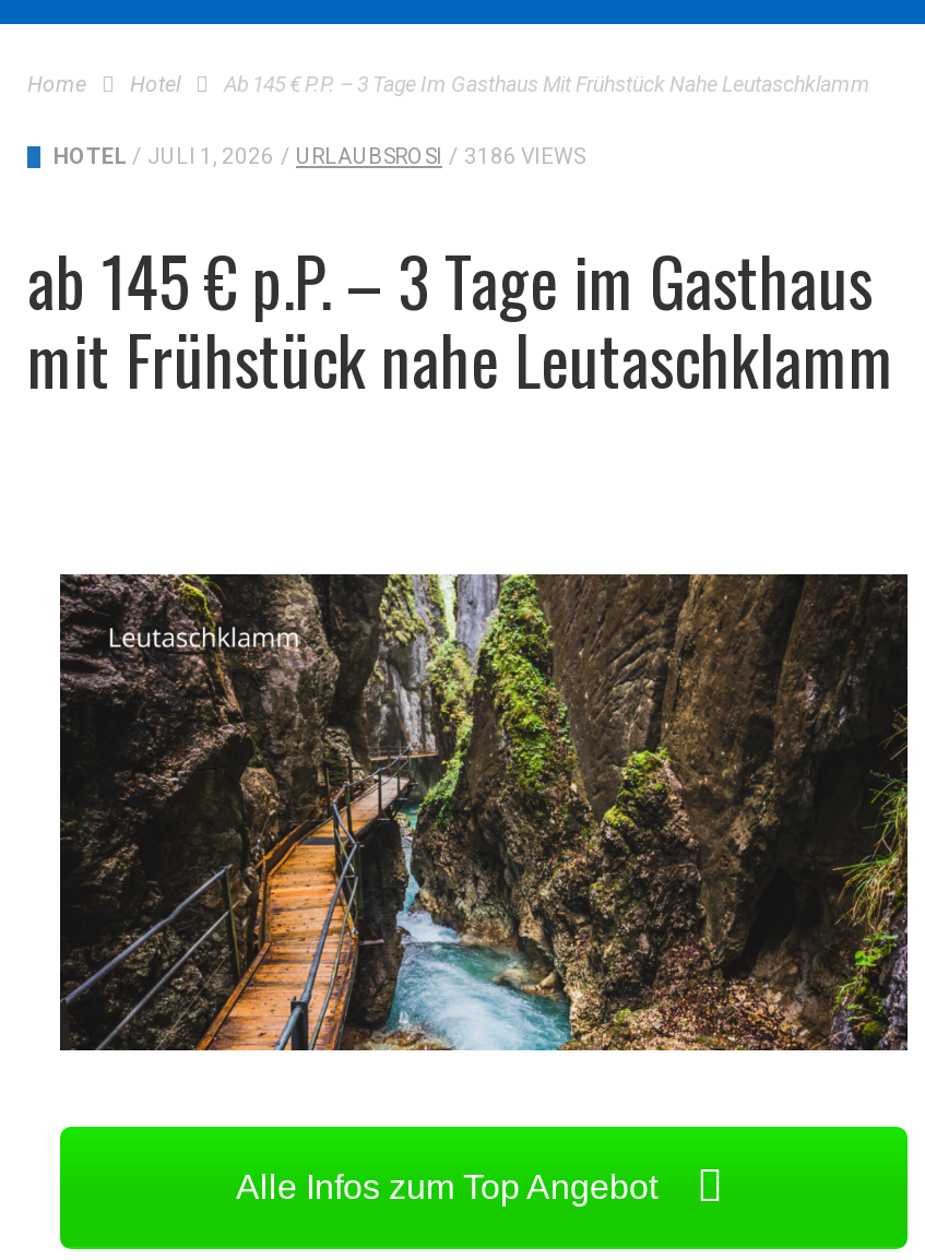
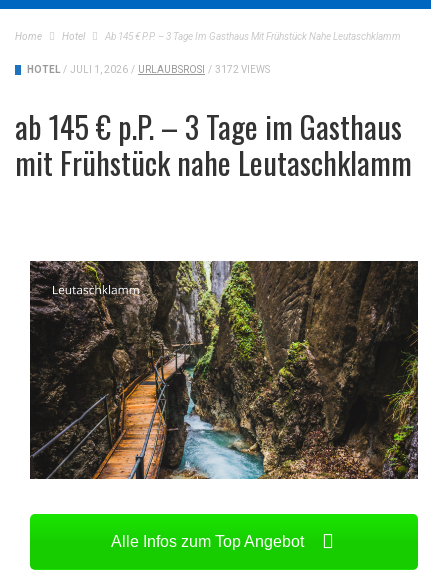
- HOTEL / JULI 1, 2026 / URLAUBSROSI / 3186 VIEWS
+ HOTEL / JULI 1, 2026 / URLAUBSROSI / 3172 VIEWS
